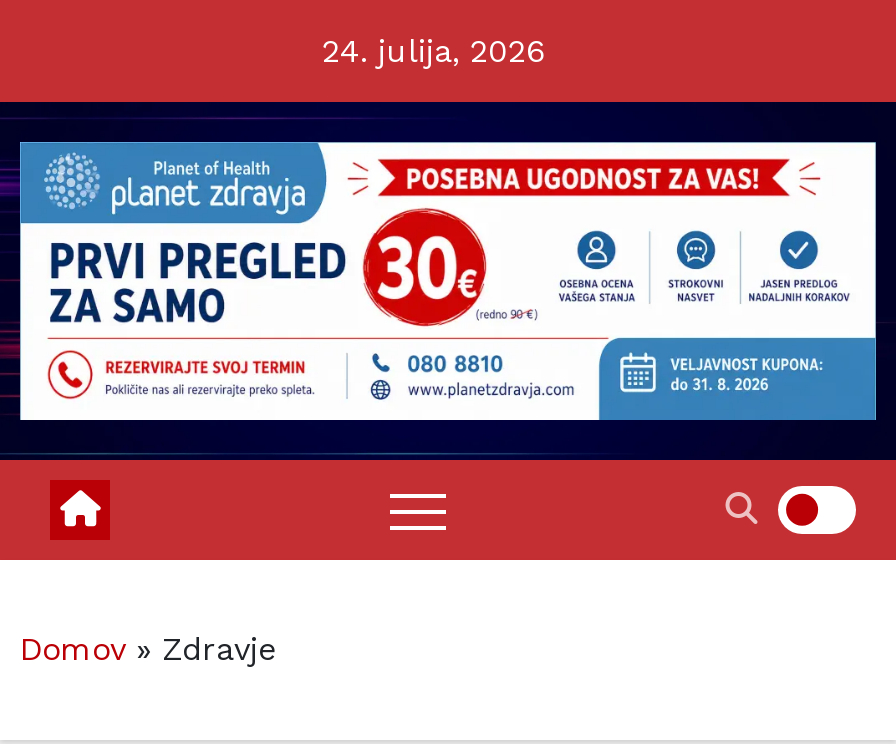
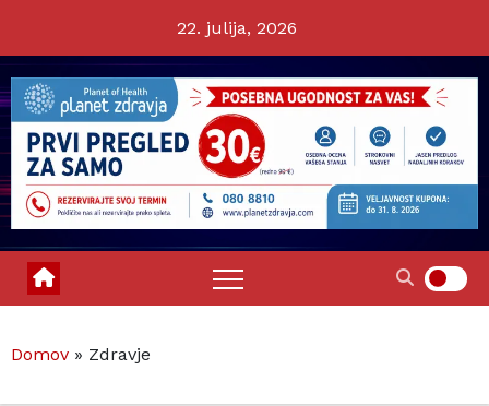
- 24. julija, 2026
+ 22. julija, 2026
